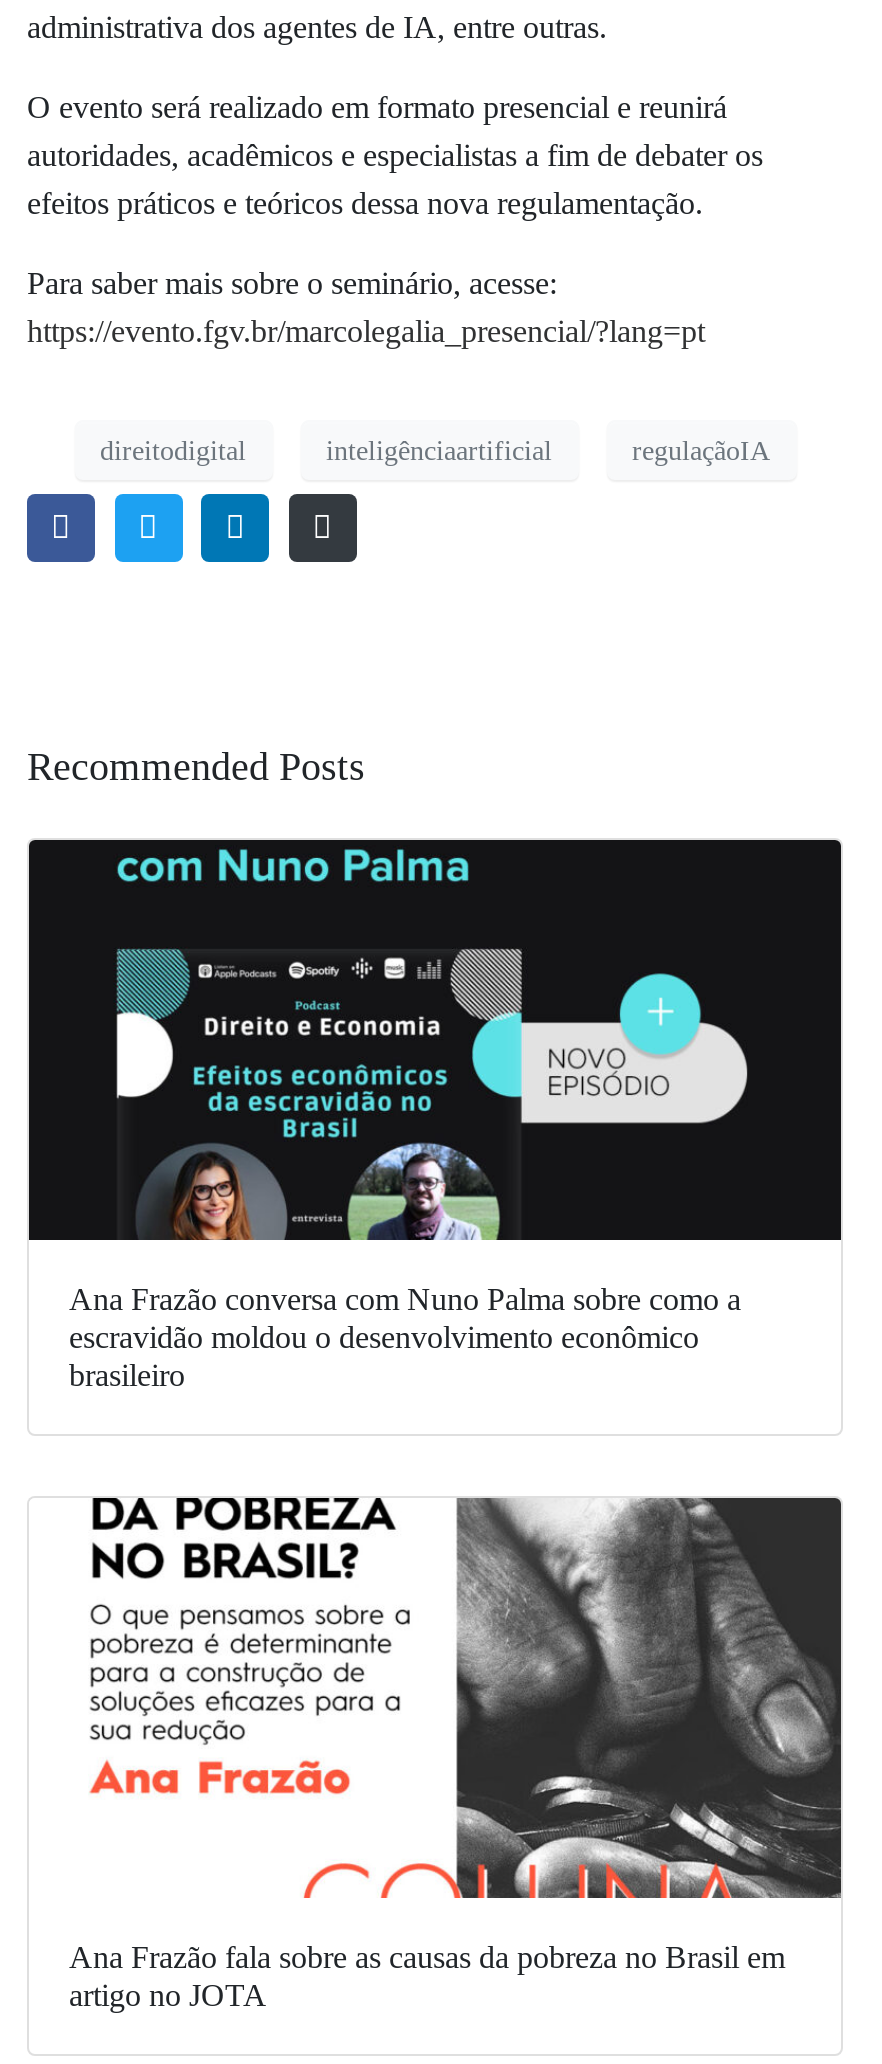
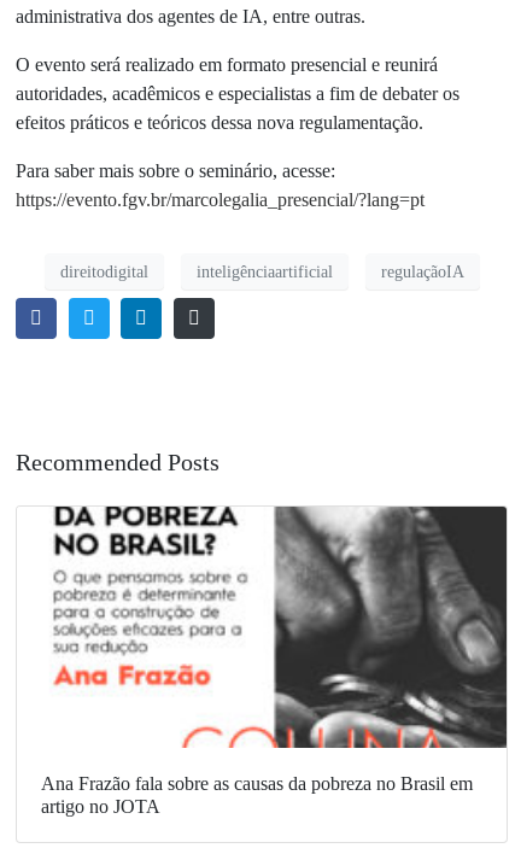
- [image]
- Ana Frazão conversa com Nuno Palma sobre como a
- escravidão moldou o desenvolvimento econômico
- brasileiro
